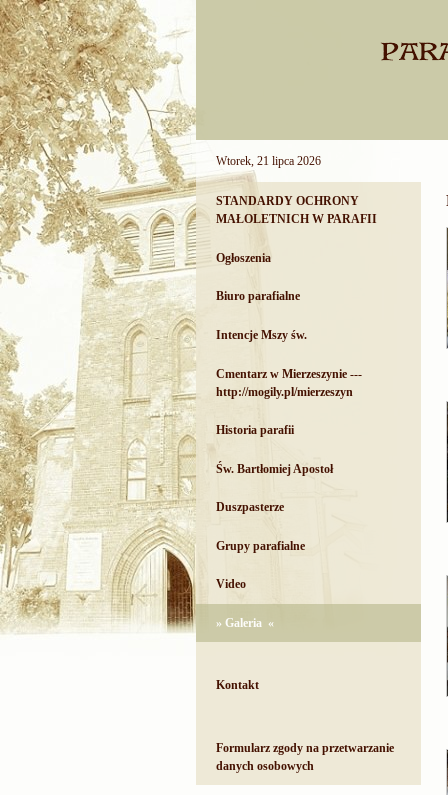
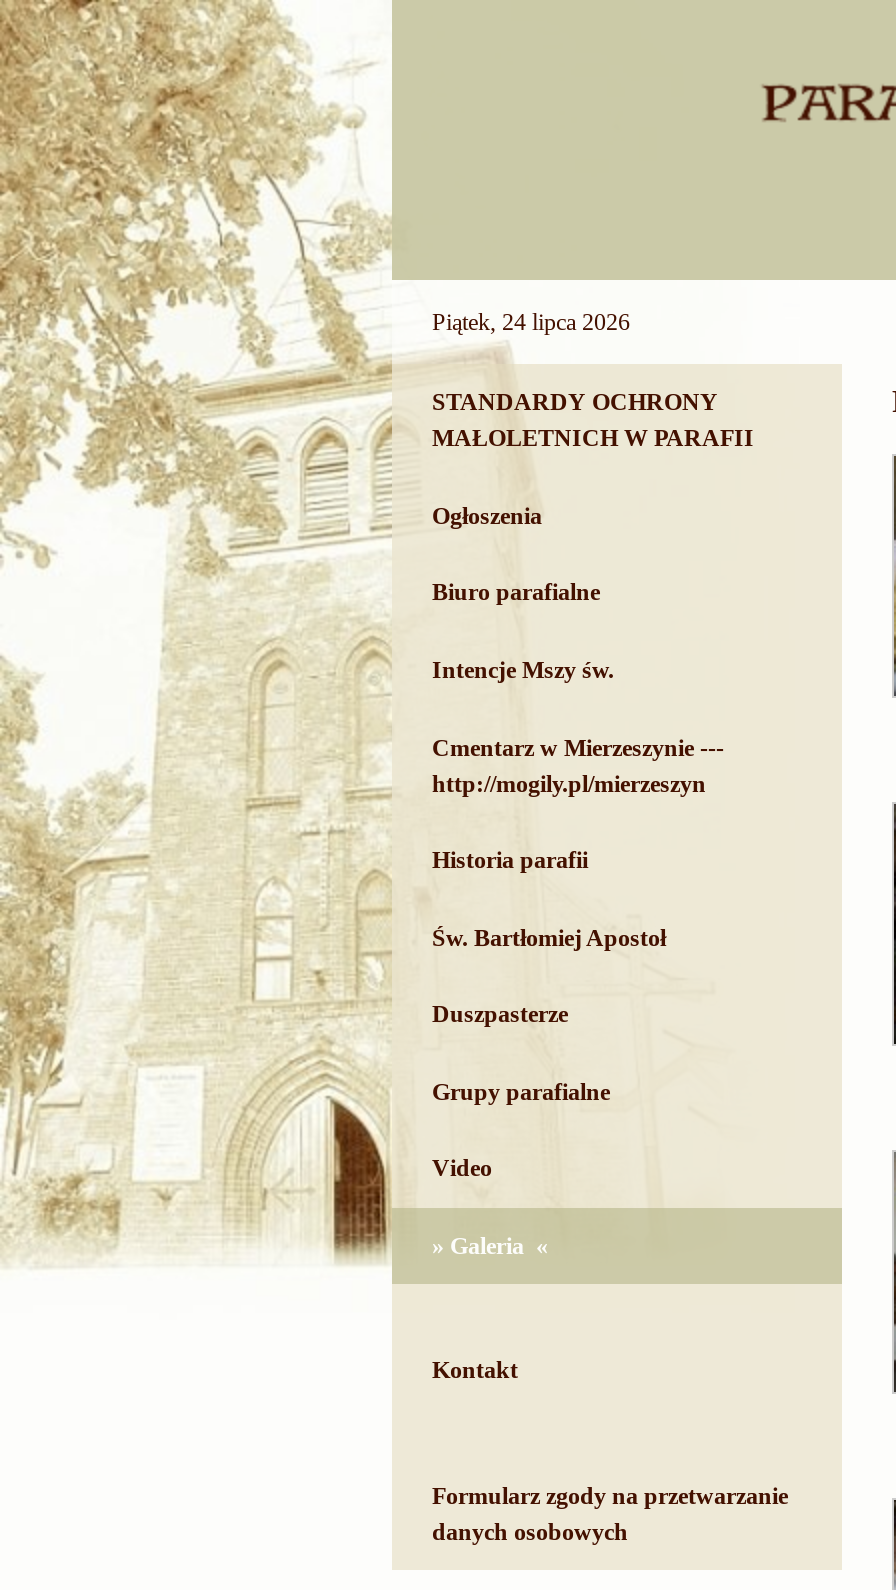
- Wtorek, 21 lipca 2026
+ Piątek, 24 lipca 2026
